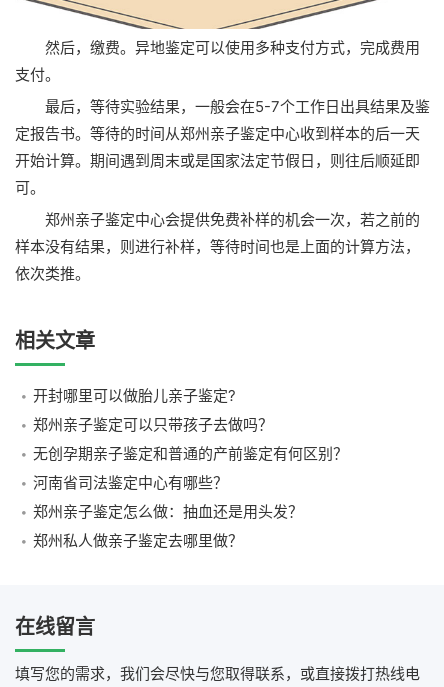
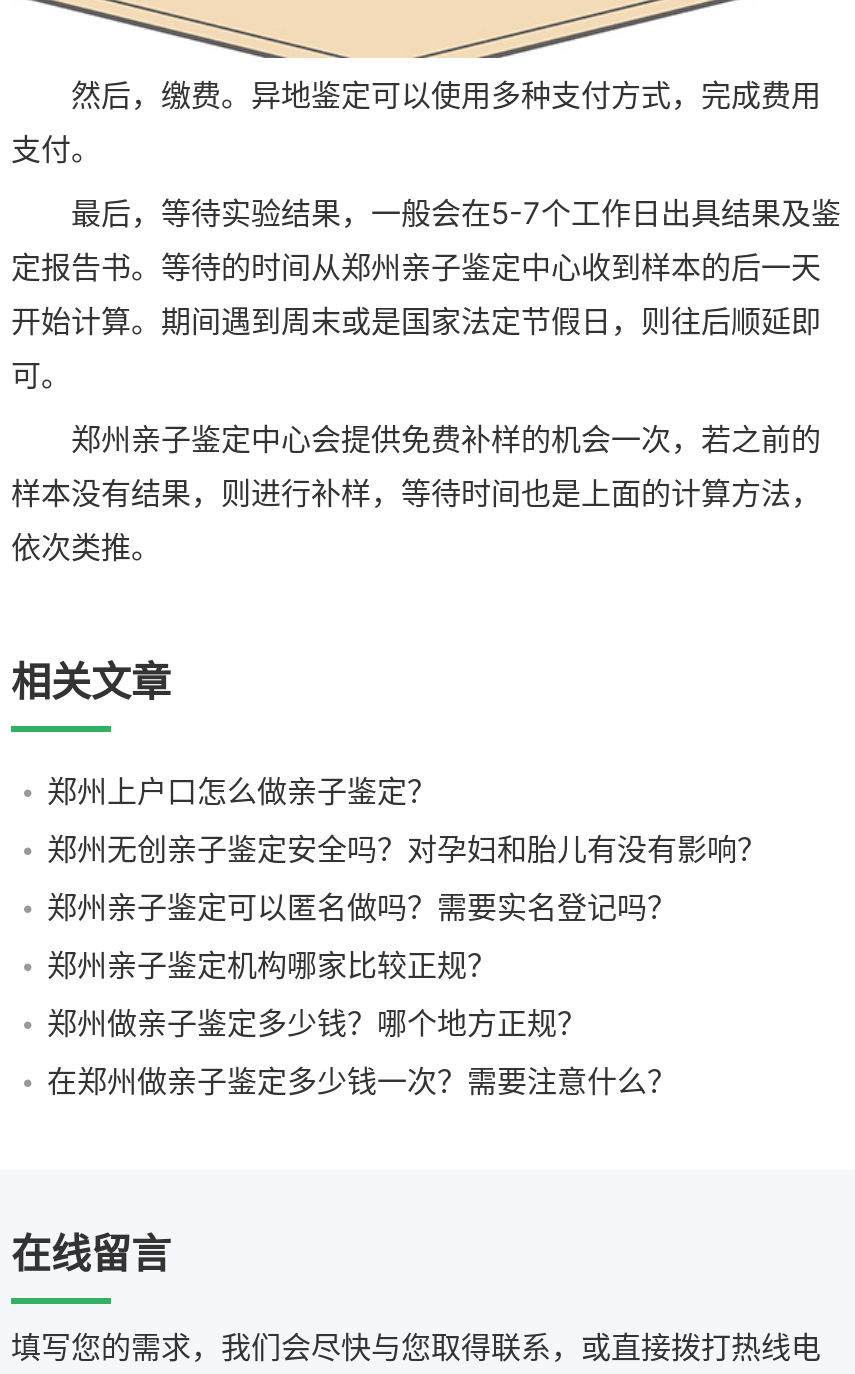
- 开封哪里可以做胎儿亲子鉴定?
+ 郑州上户口怎么做亲子鉴定？

- 郑州亲子鉴定可以只带孩子去做吗？
+ 郑州无创亲子鉴定安全吗？对孕妇和胎儿有没有影响？

- 无创孕期亲子鉴定和普通的产前鉴定有何区别？
+ 郑州亲子鉴定可以匿名做吗？需要实名登记吗？

- 河南省司法鉴定中心有哪些？
+ 郑州亲子鉴定机构哪家比较正规？

- 郑州亲子鉴定怎么做：抽血还是用头发？
+ 郑州做亲子鉴定多少钱？哪个地方正规？

- 郑州私人做亲子鉴定去哪里做？
+ 在郑州做亲子鉴定多少钱一次？需要注意什么？
